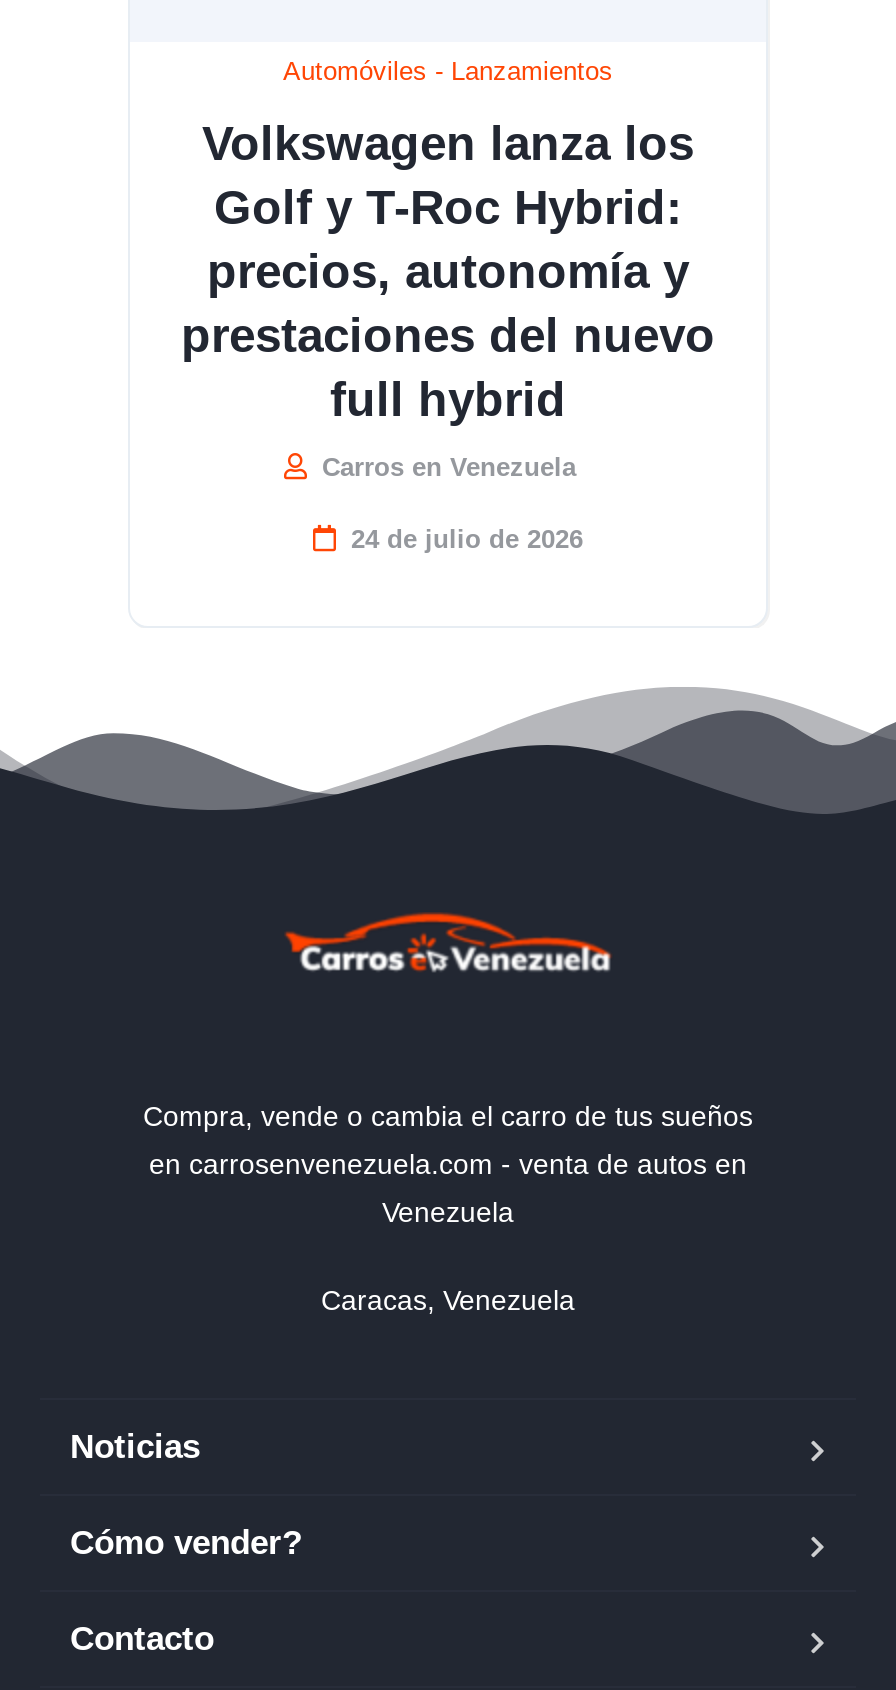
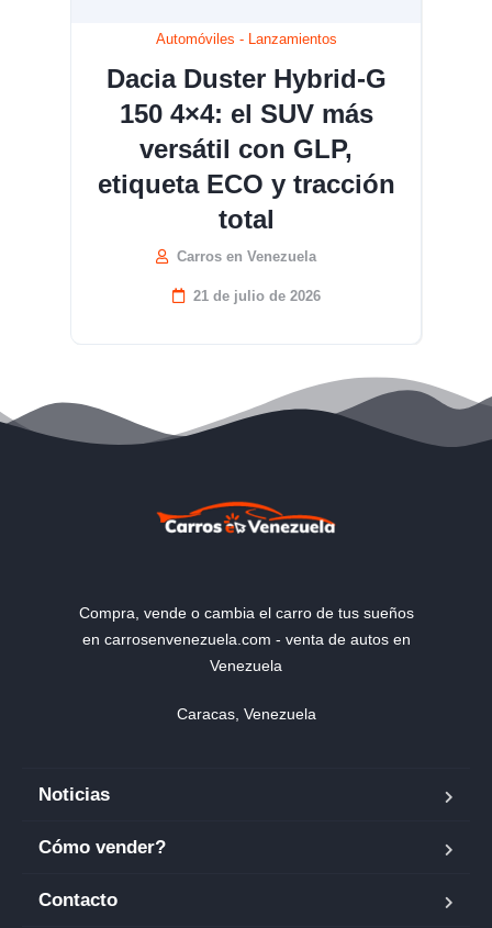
- Volkswagen lanza los
- Golf y T-Roc Hybrid:
- precios, autonomía y
- prestaciones del nuevo
- full hybrid
+ Dacia Duster Hybrid-G
+ 150 4×4: el SUV más
+ versátil con GLP,
+ etiqueta ECO y tracción
+ total

- 24 de julio de 2026
+ 21 de julio de 2026
